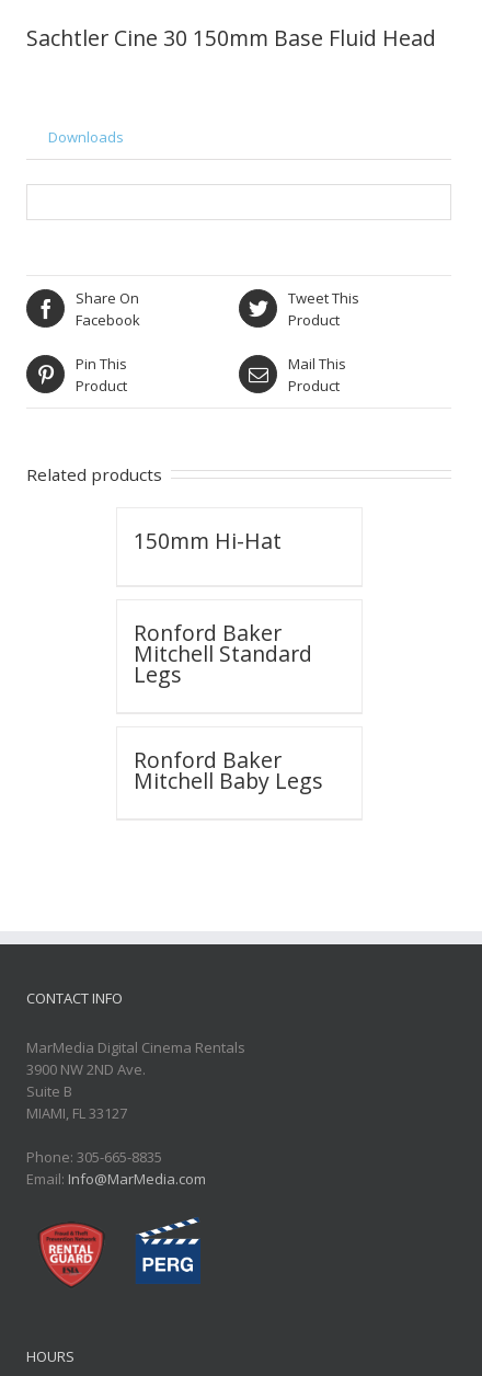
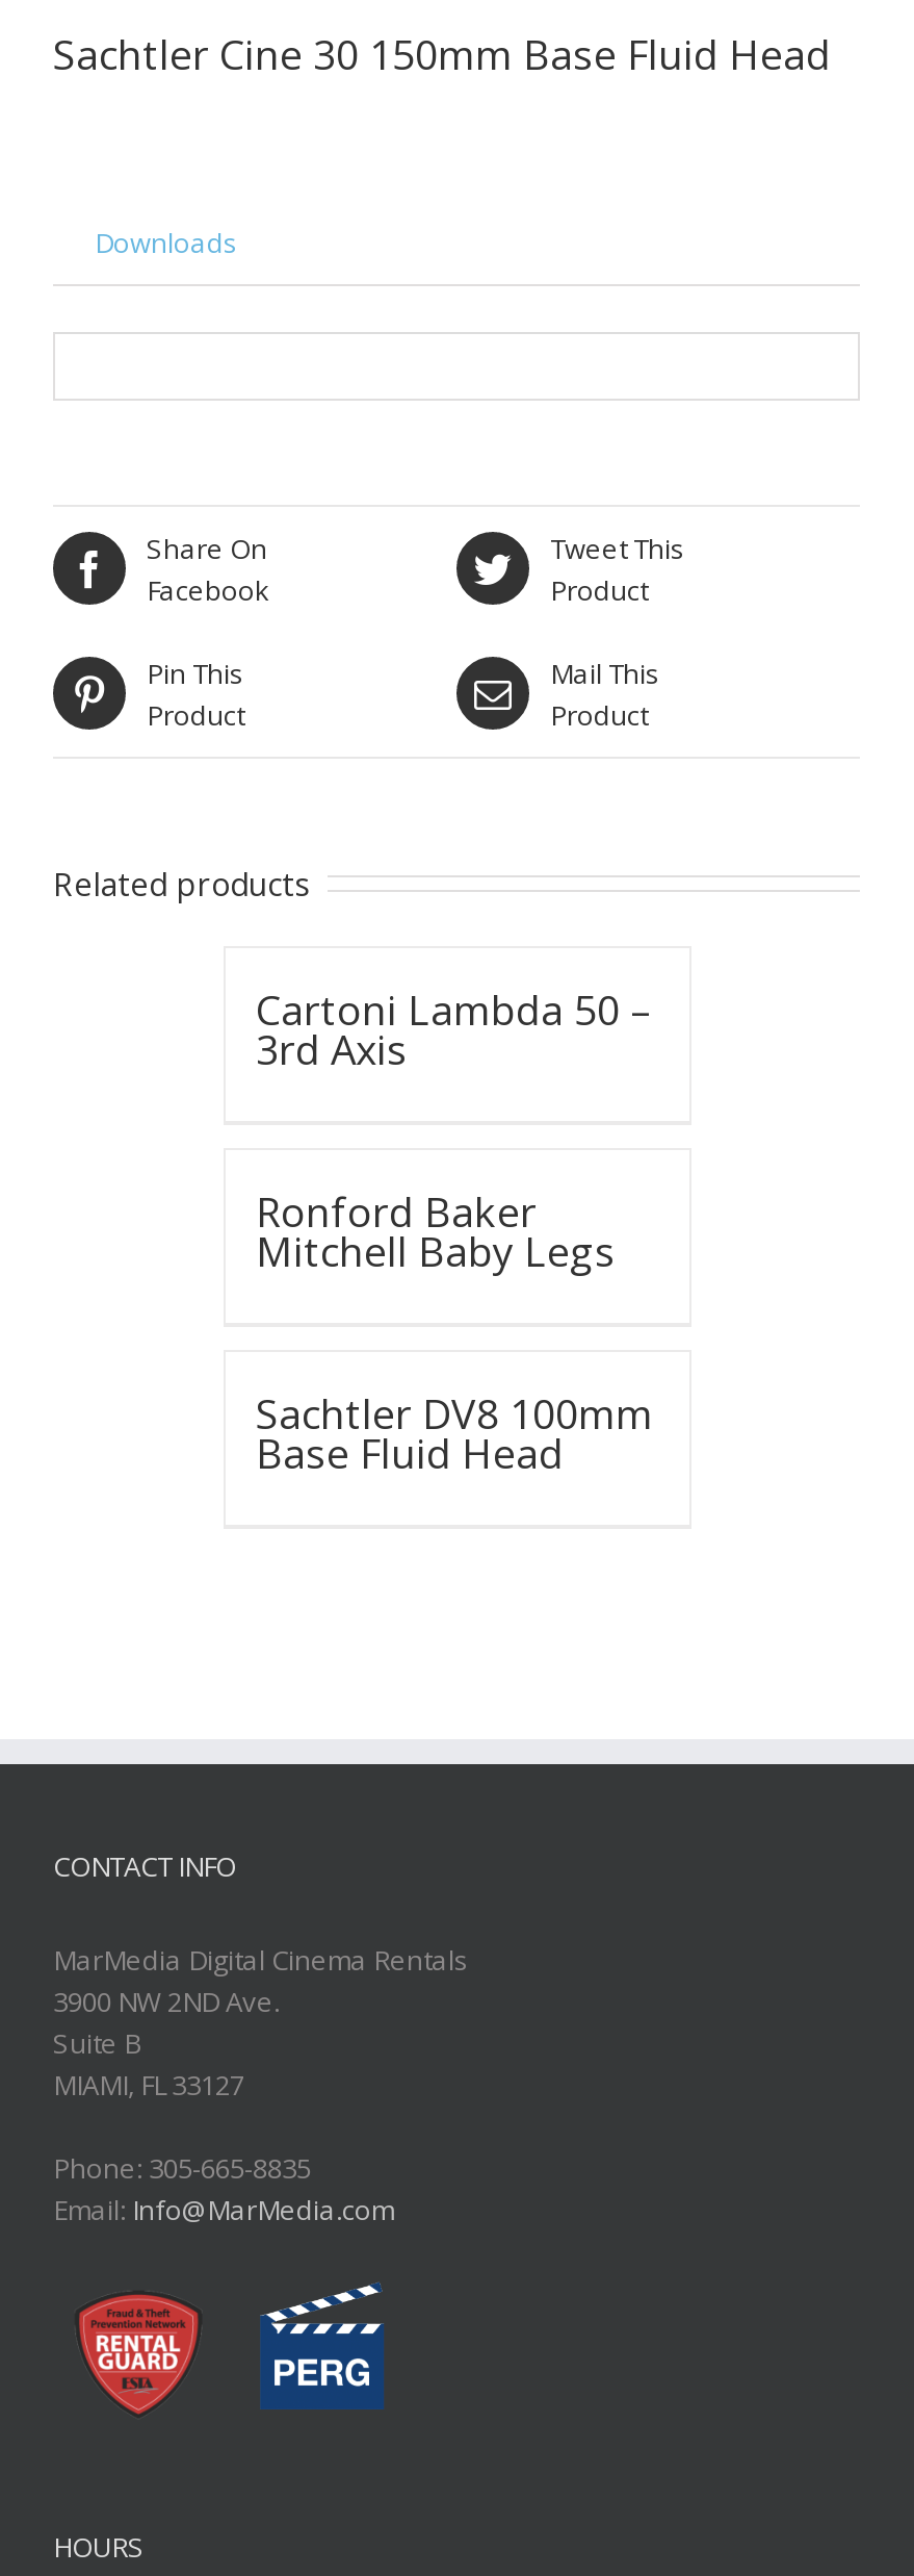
- 150mm Hi-Hat
- Ronford Baker
- Mitchell Standard
- Legs
+ Cartoni Lambda 50 –
+ 3rd Axis

moved up: Ronford Baker | Mitchell Baby Legs

+ Sachtler DV8 100mm
+ Base Fluid Head
